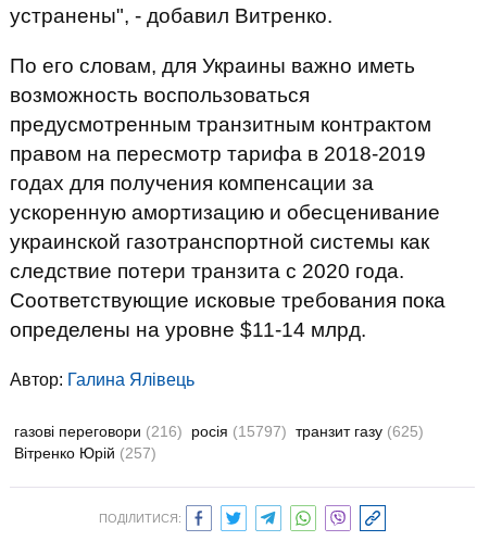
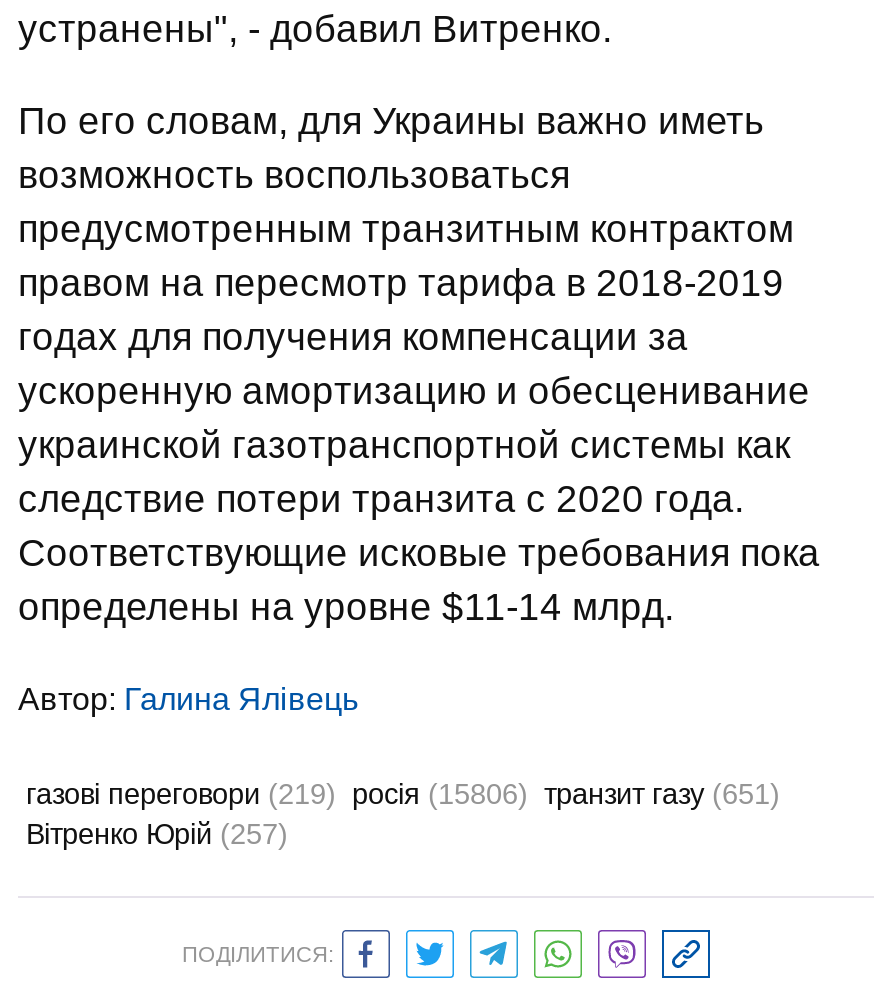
- газові переговори (216) росія (15797) транзит газу (625)
+ газові переговори (219) росія (15806) транзит газу (651)
